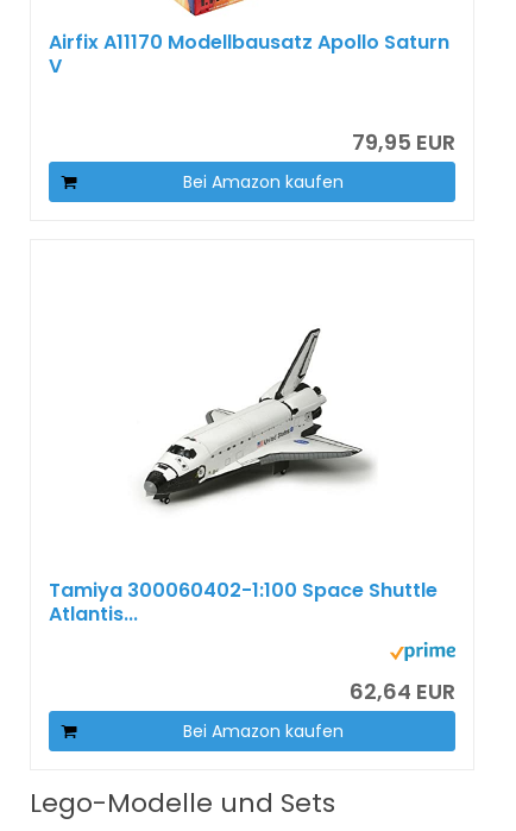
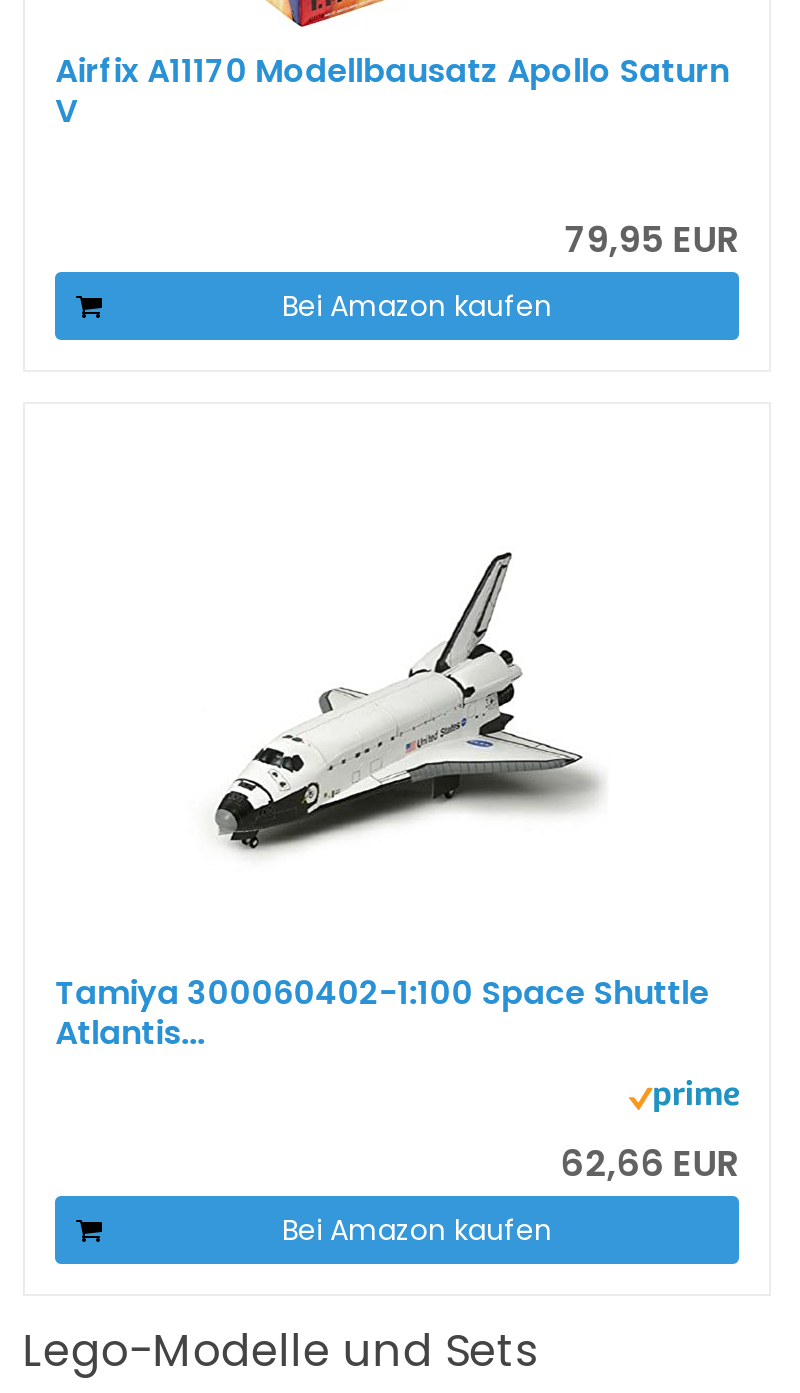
- 62,64 EUR
+ 62,66 EUR
